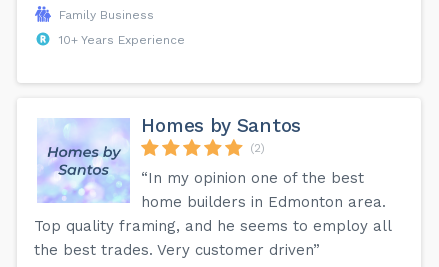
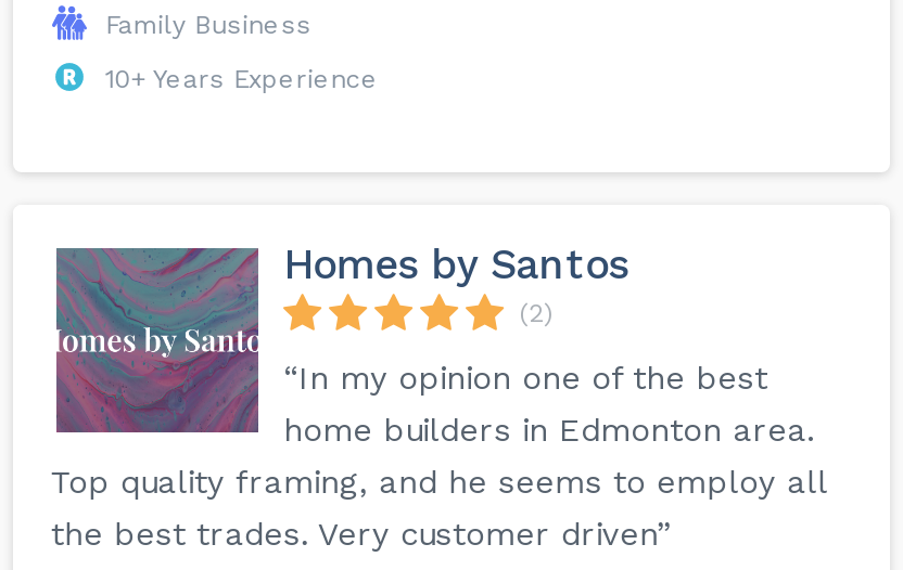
- [image]
+ [image]
